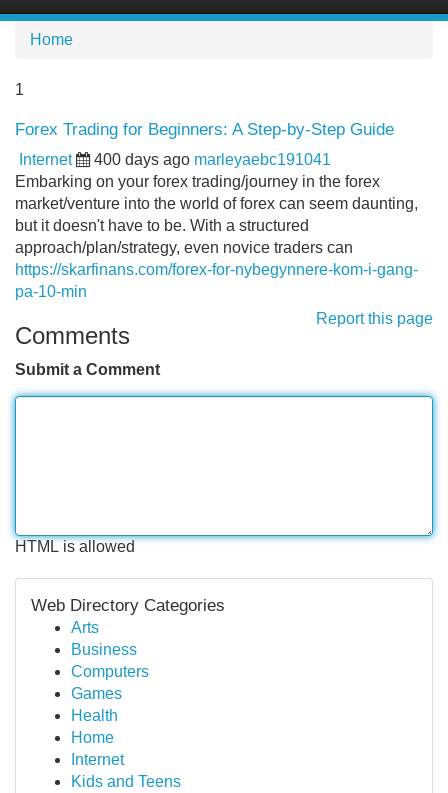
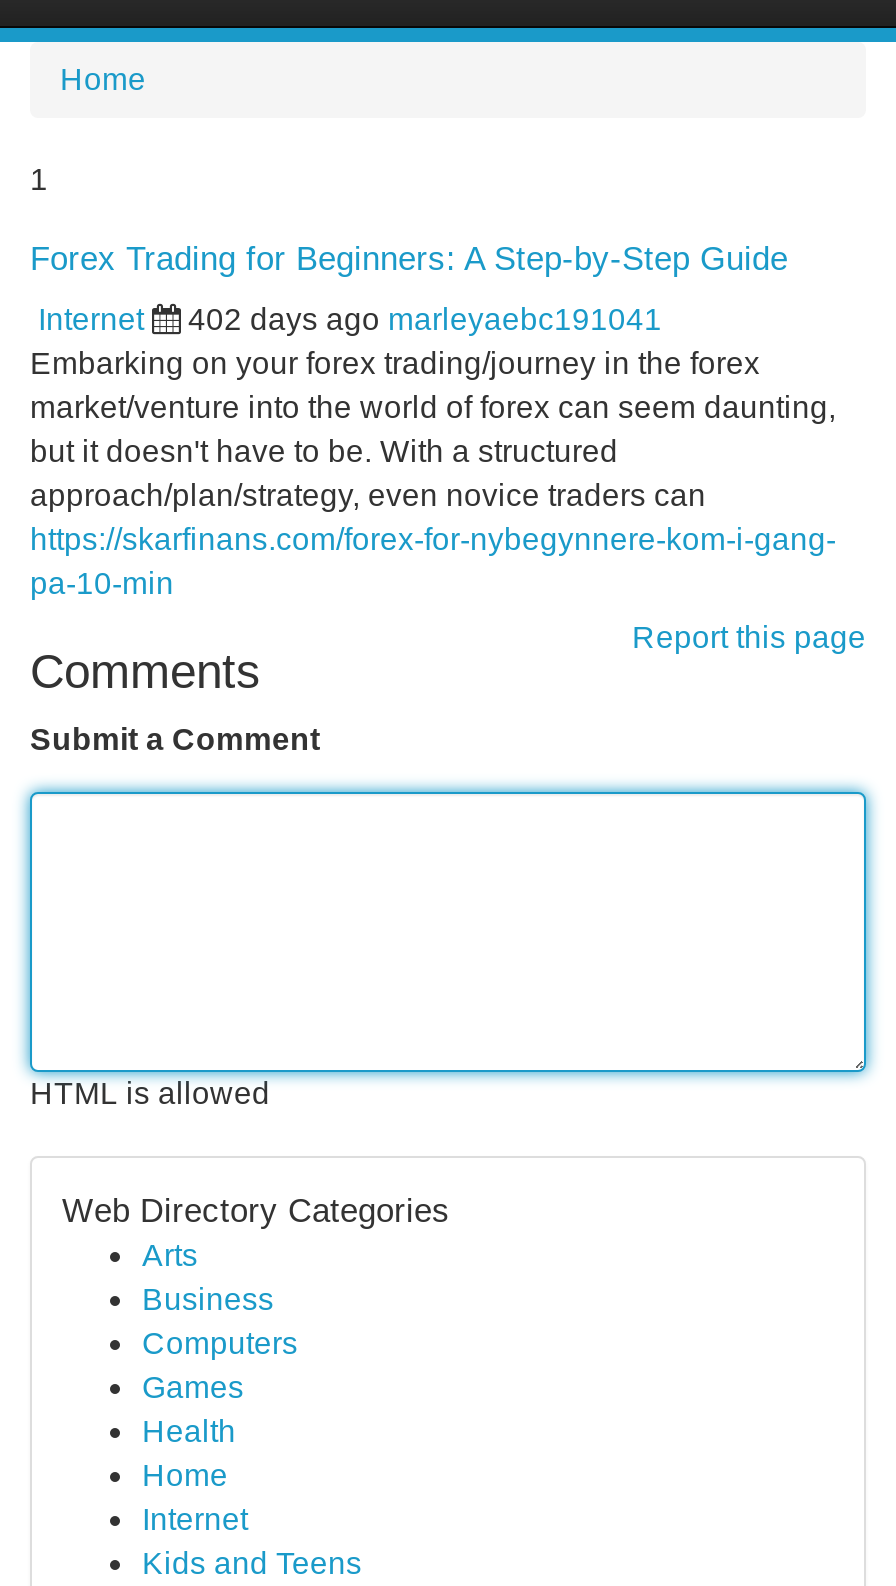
- 400 days ago marleyaebc191041
+ 402 days ago marleyaebc191041
